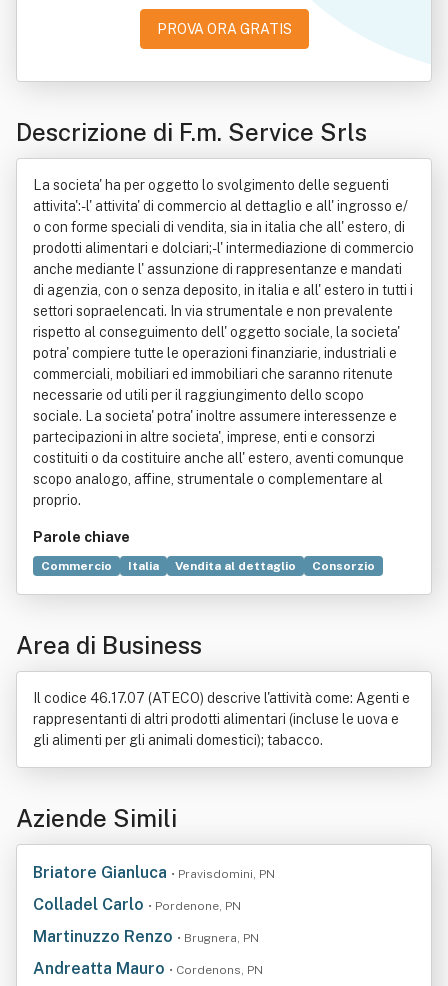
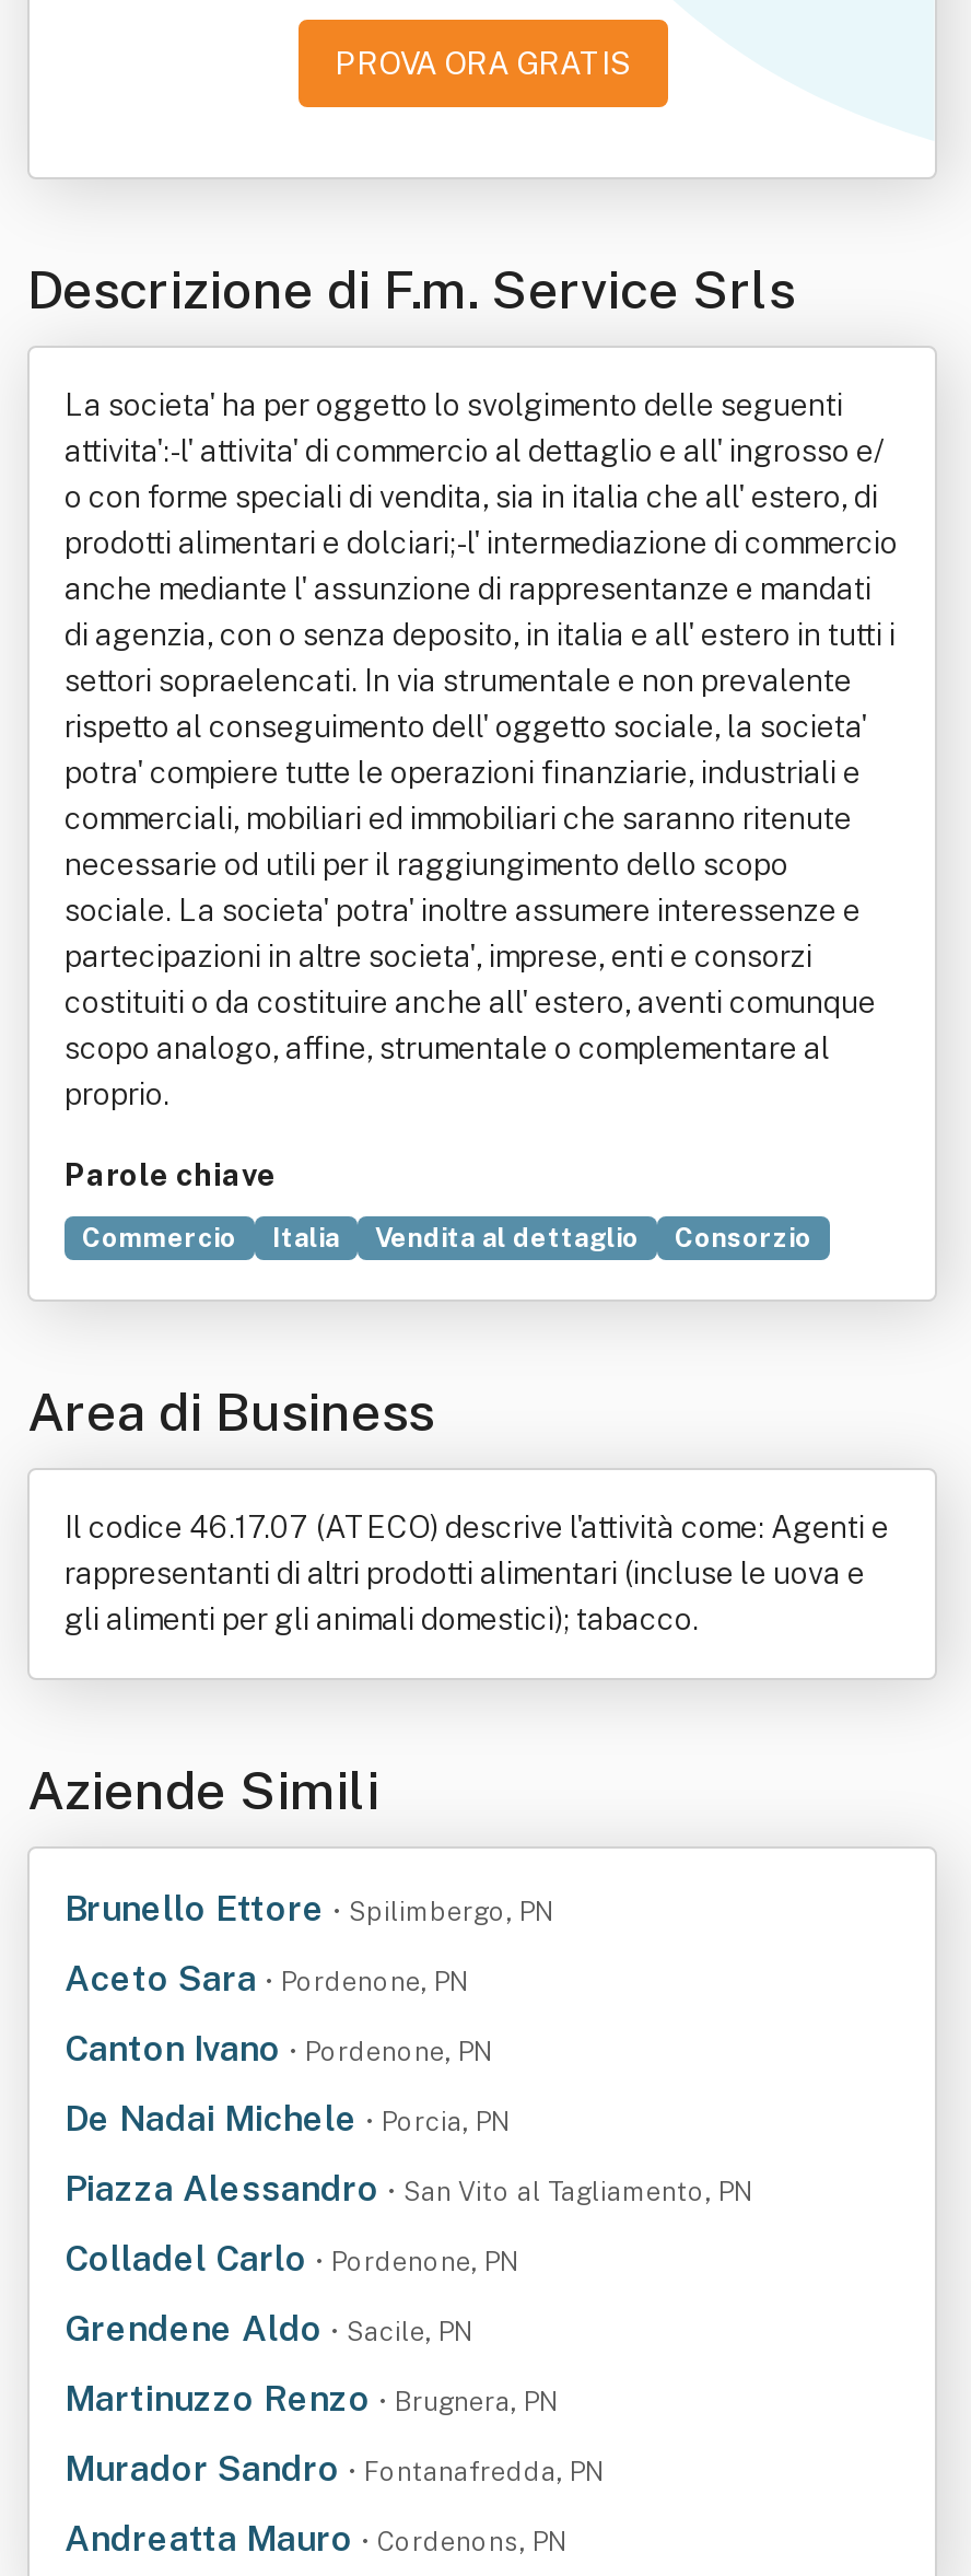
- Briatore Gianluca • Pravisdomini, PN
+ Brunello Ettore • Spilimbergo, PN
+ Aceto Sara • Pordenone, PN
+ Canton Ivano • Pordenone, PN
+ De Nadai Michele • Porcia, PN
+ Piazza Alessandro • San Vito al Tagliamento, PN

+ Grendene Aldo • Sacile, PN

+ Murador Sandro • Fontanafredda, PN
